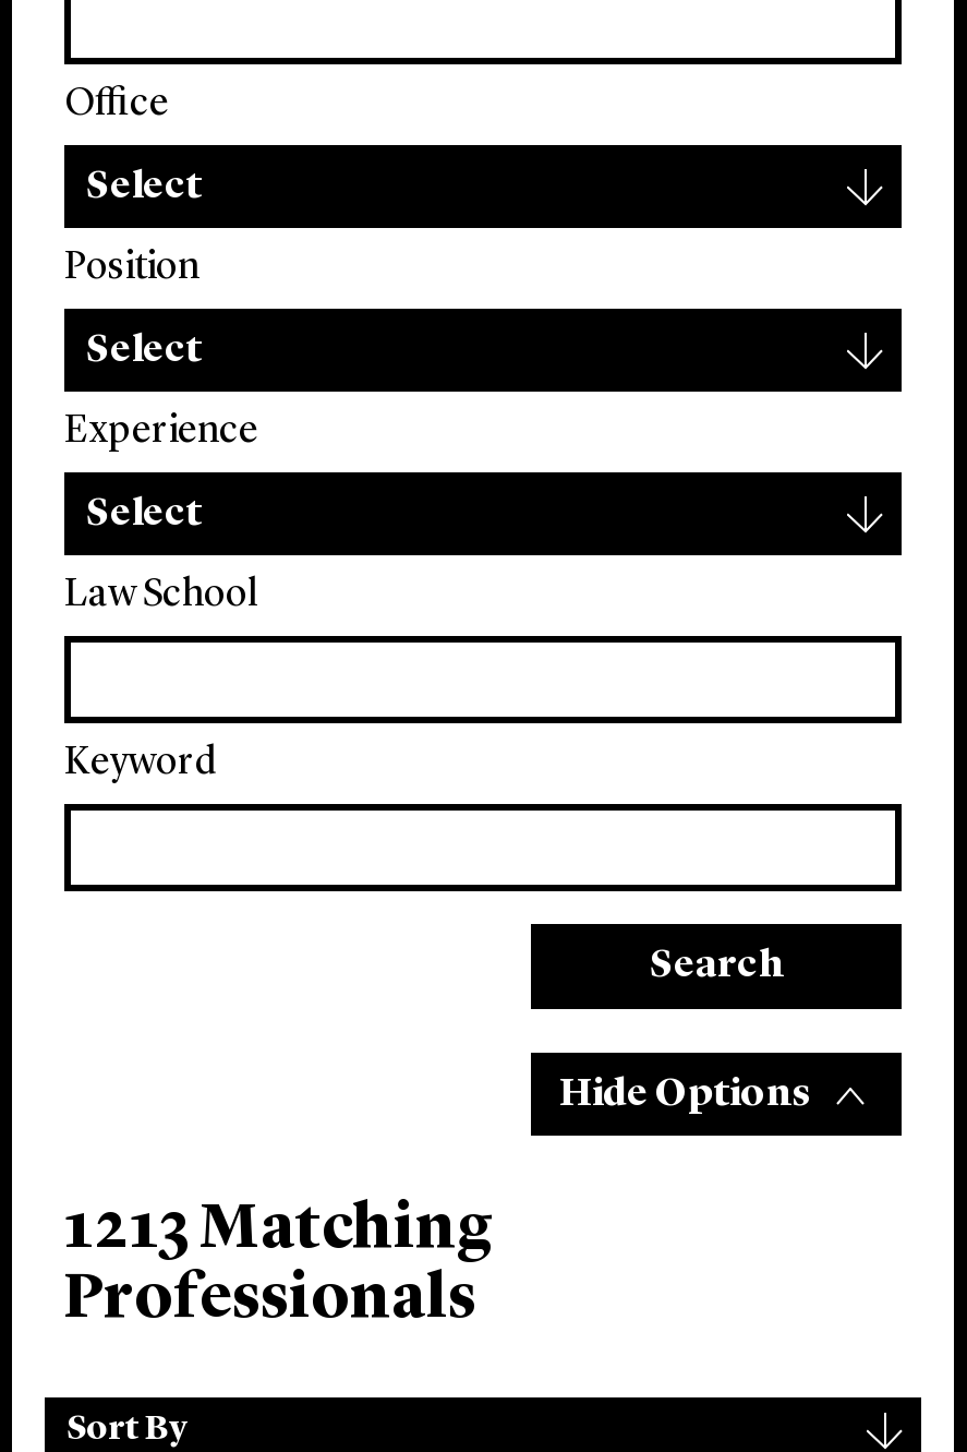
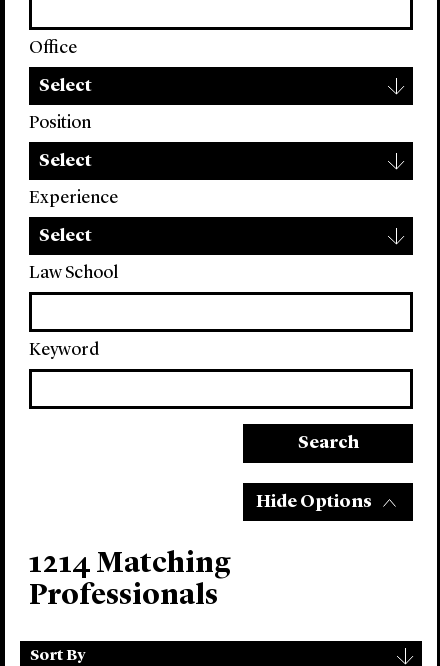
- 1213 Matching
+ 1214 Matching
